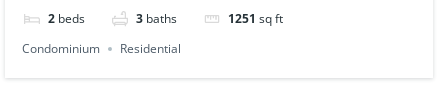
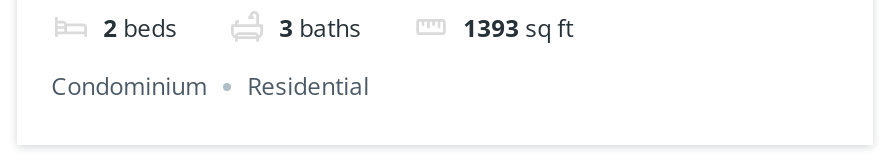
- 1251 sq ft
+ 1393 sq ft
